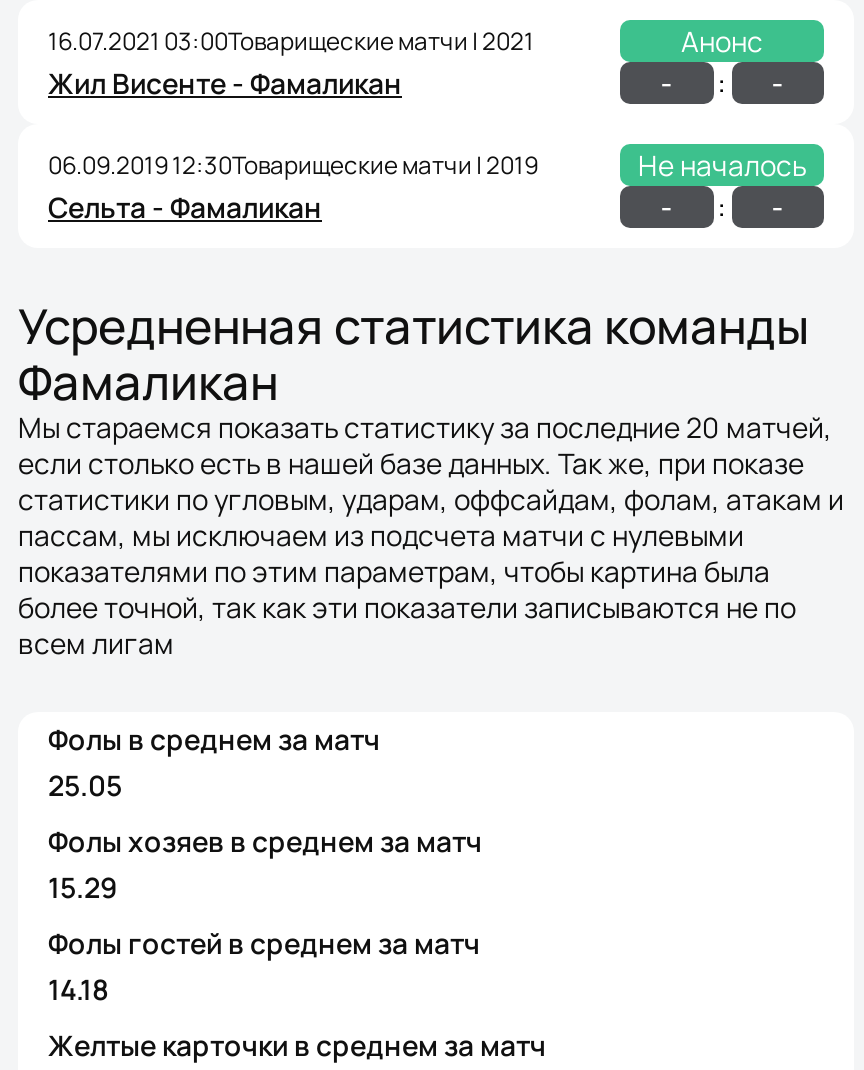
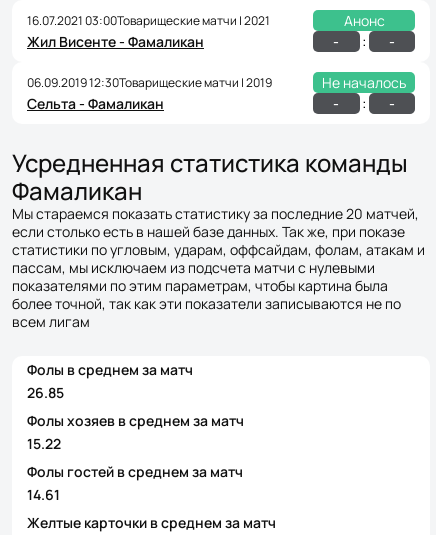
- 25.05
+ 26.85

- 15.29
+ 15.22

- 14.18
+ 14.61
